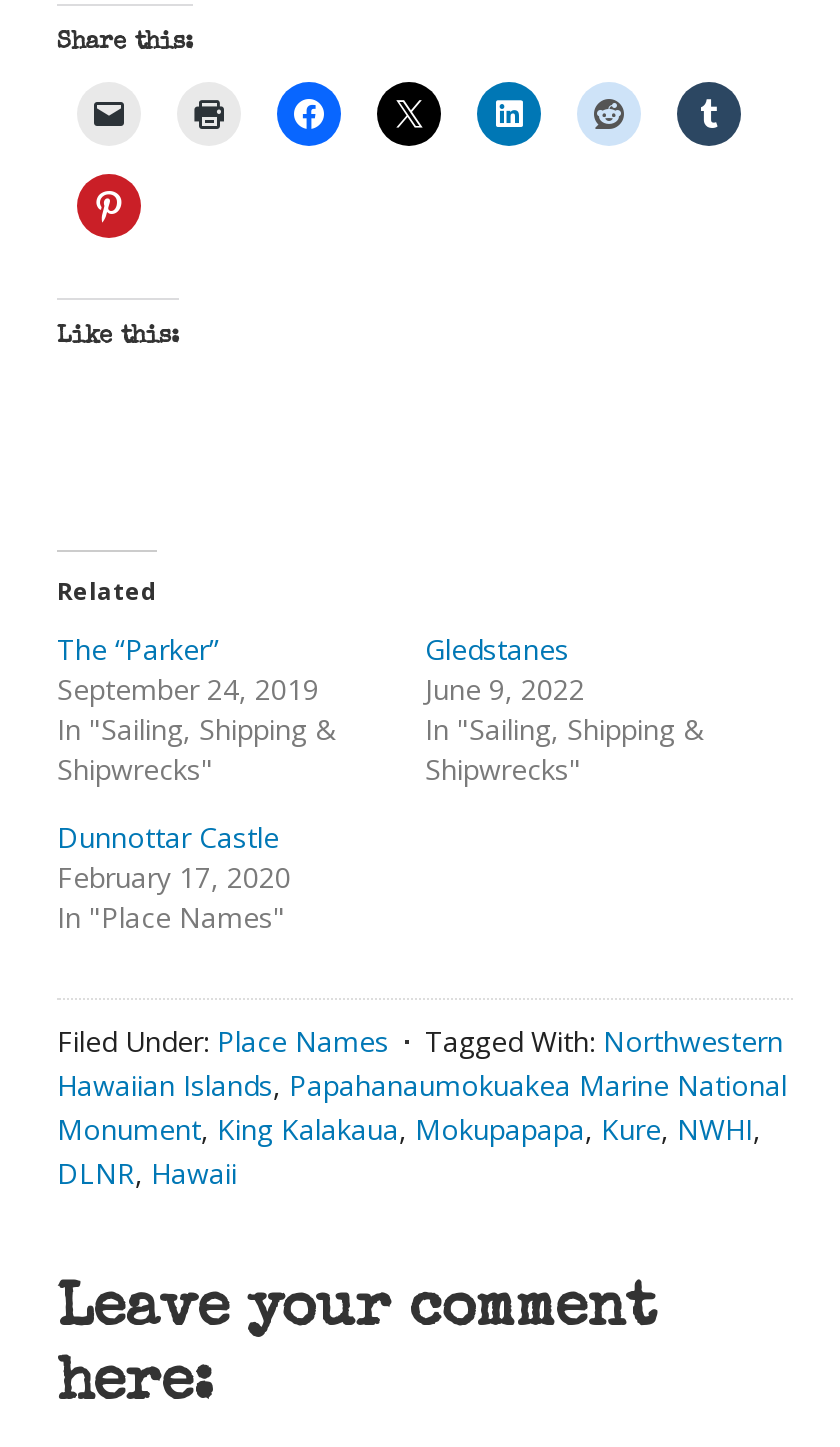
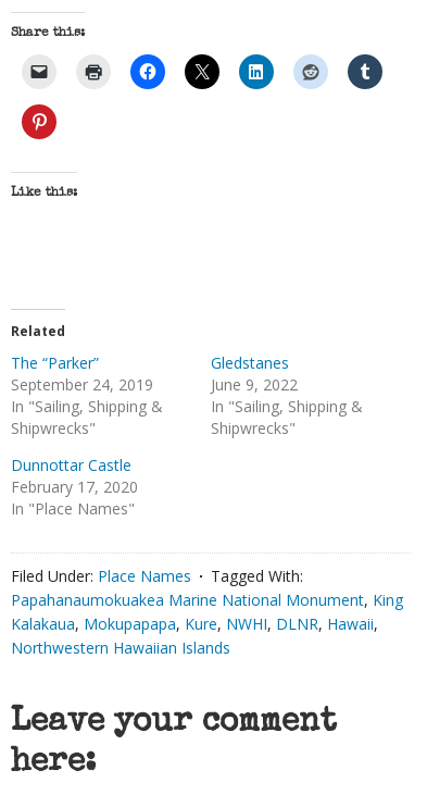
- Tagged With: Northwestern
- Hawaiian Islands, Papahanaumokuakea Marine National
- Monument, King Kalakaua, Mokupapapa, Kure, NWHI,
- DLNR, Hawaii
+ Tagged With:
+ Papahanaumokuakea Marine National Monument, King
+ Kalakaua, Mokupapapa, Kure, NWHI, DLNR, Hawaii,
+ Northwestern Hawaiian Islands
